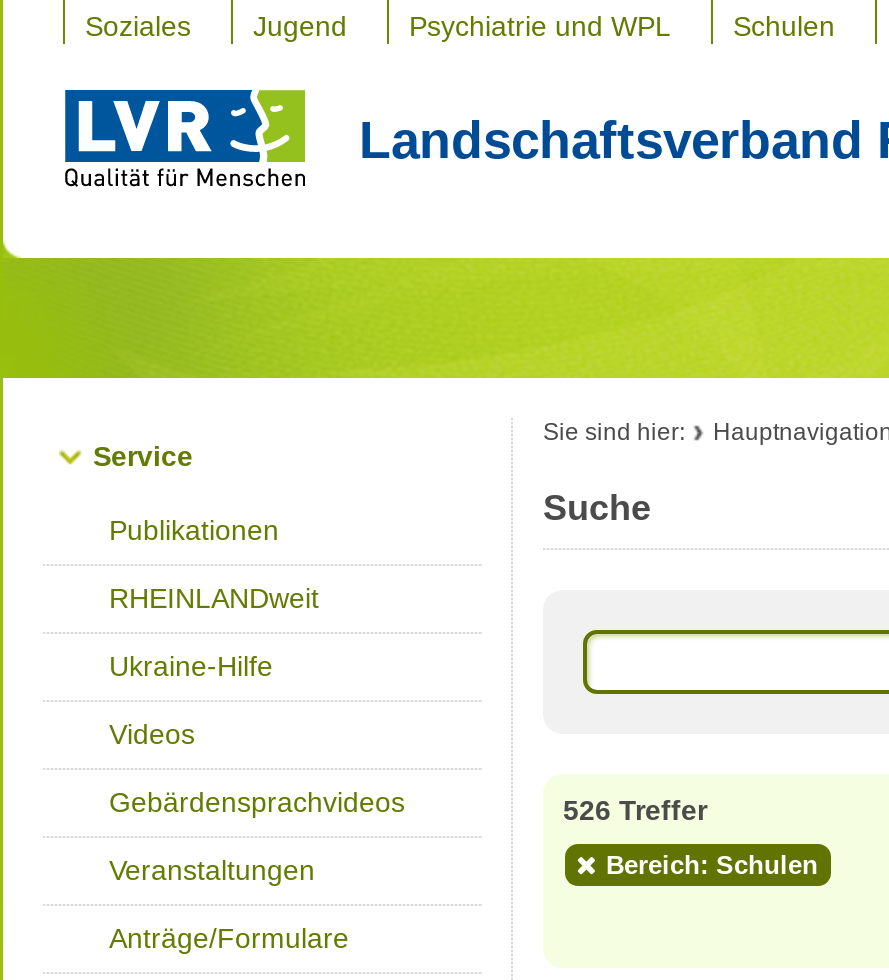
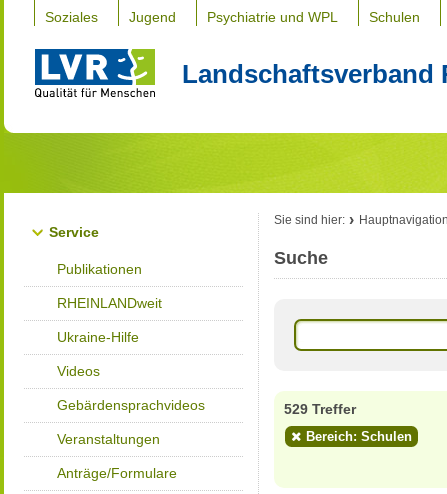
- 526 Treffer
+ 529 Treffer
